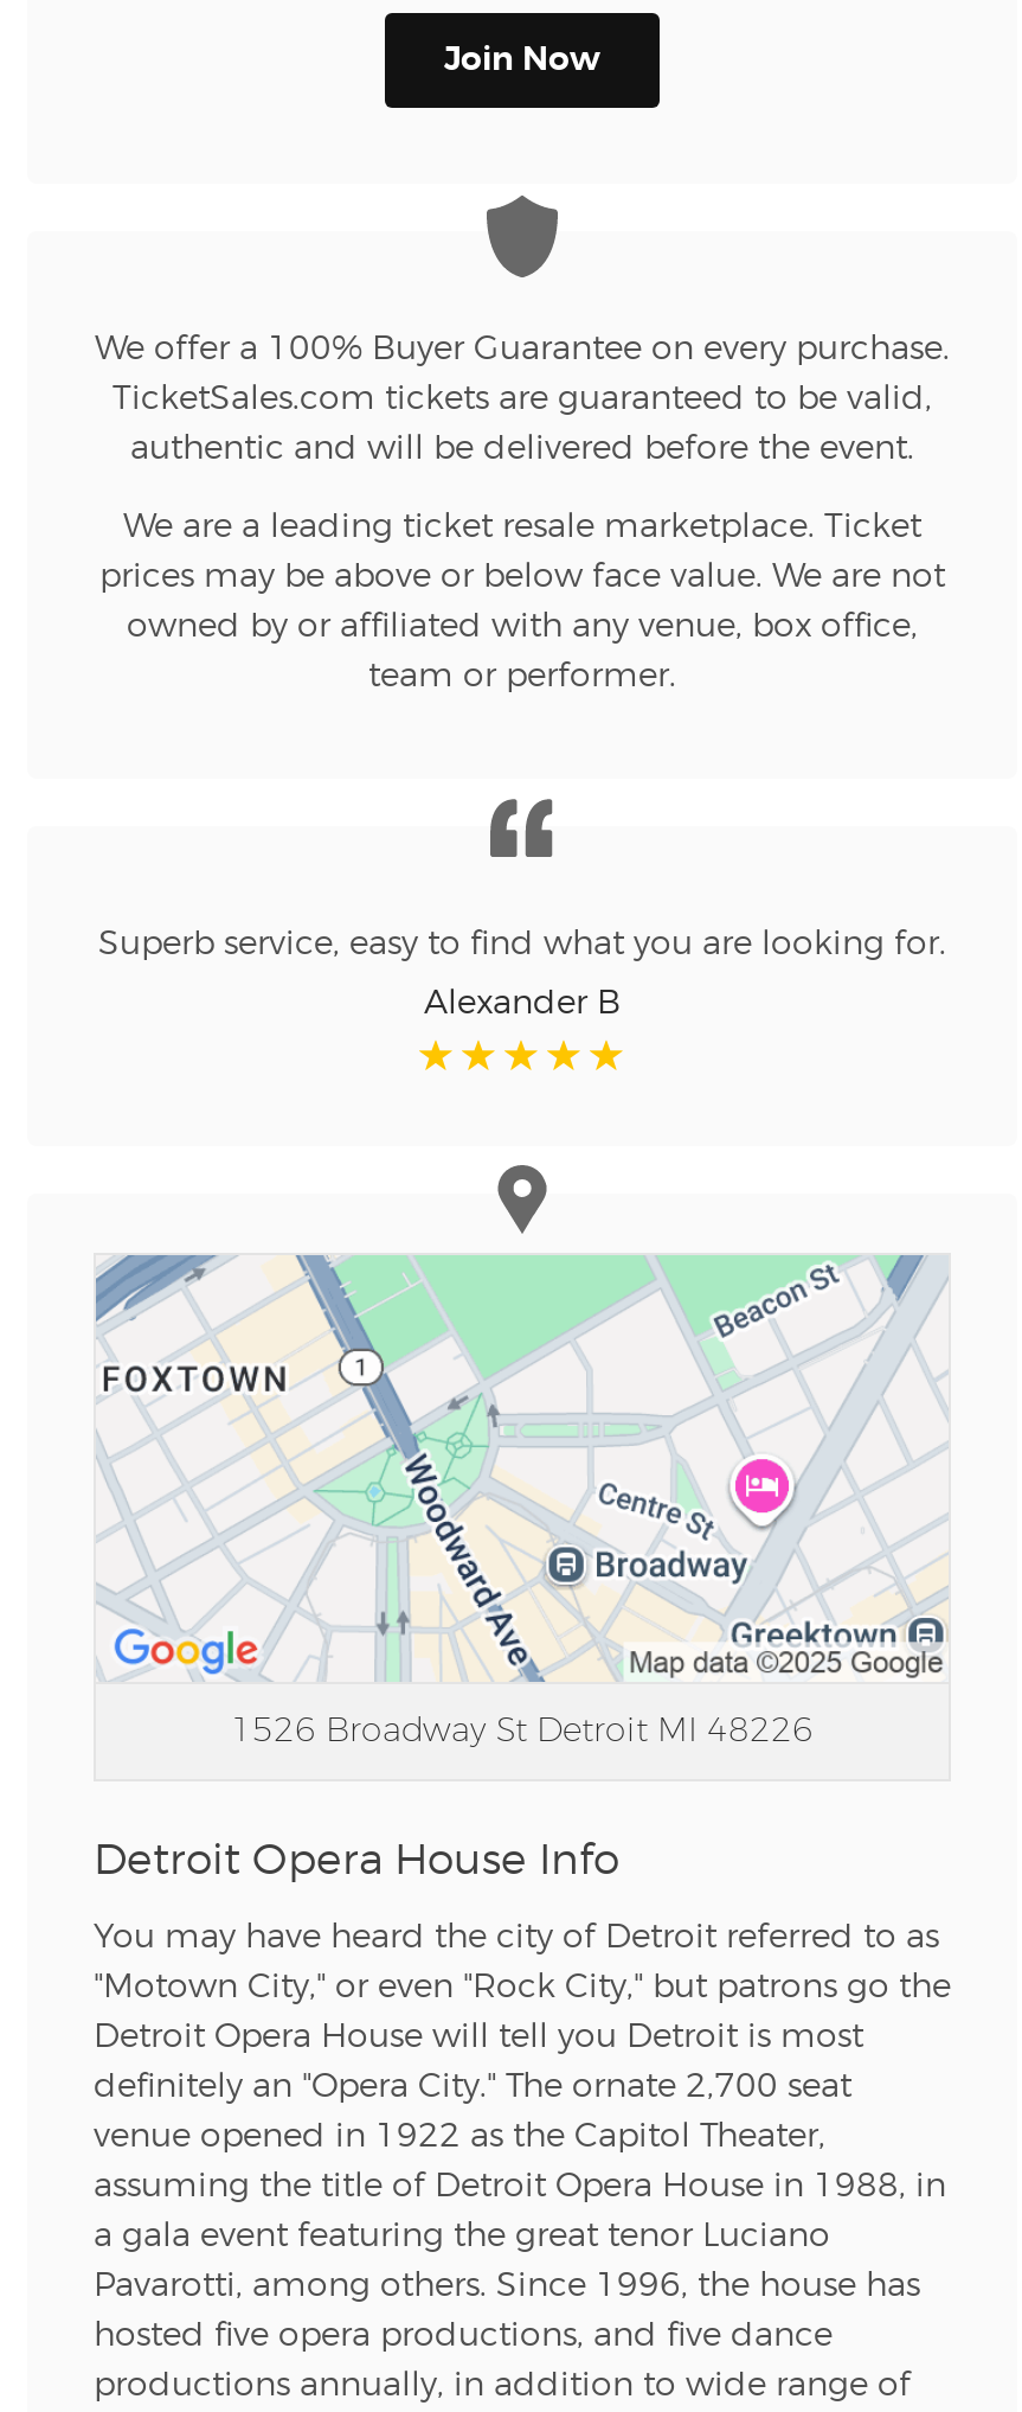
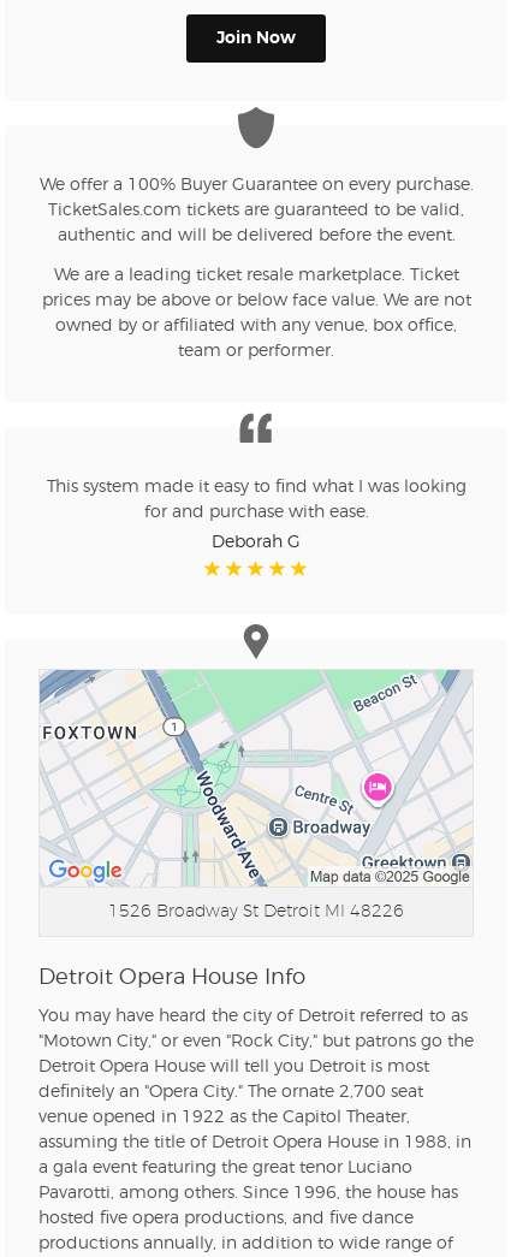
- Superb service, easy to find what you are looking for.
- Alexander B
+ This system made it easy to find what I was looking
+ for and purchase with ease.
+ Deborah G
